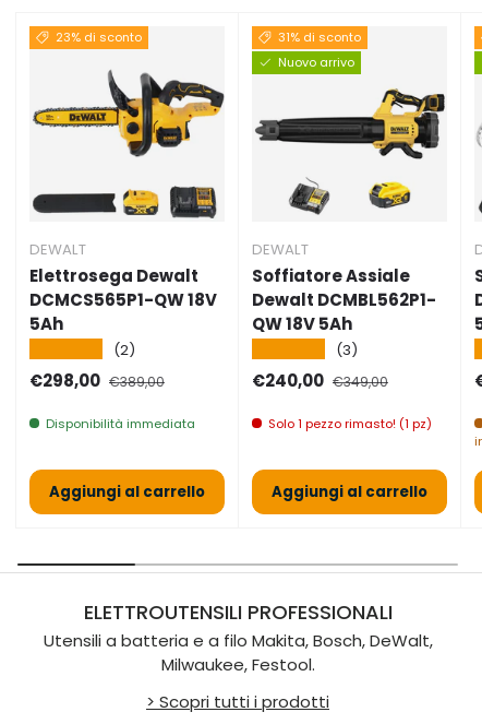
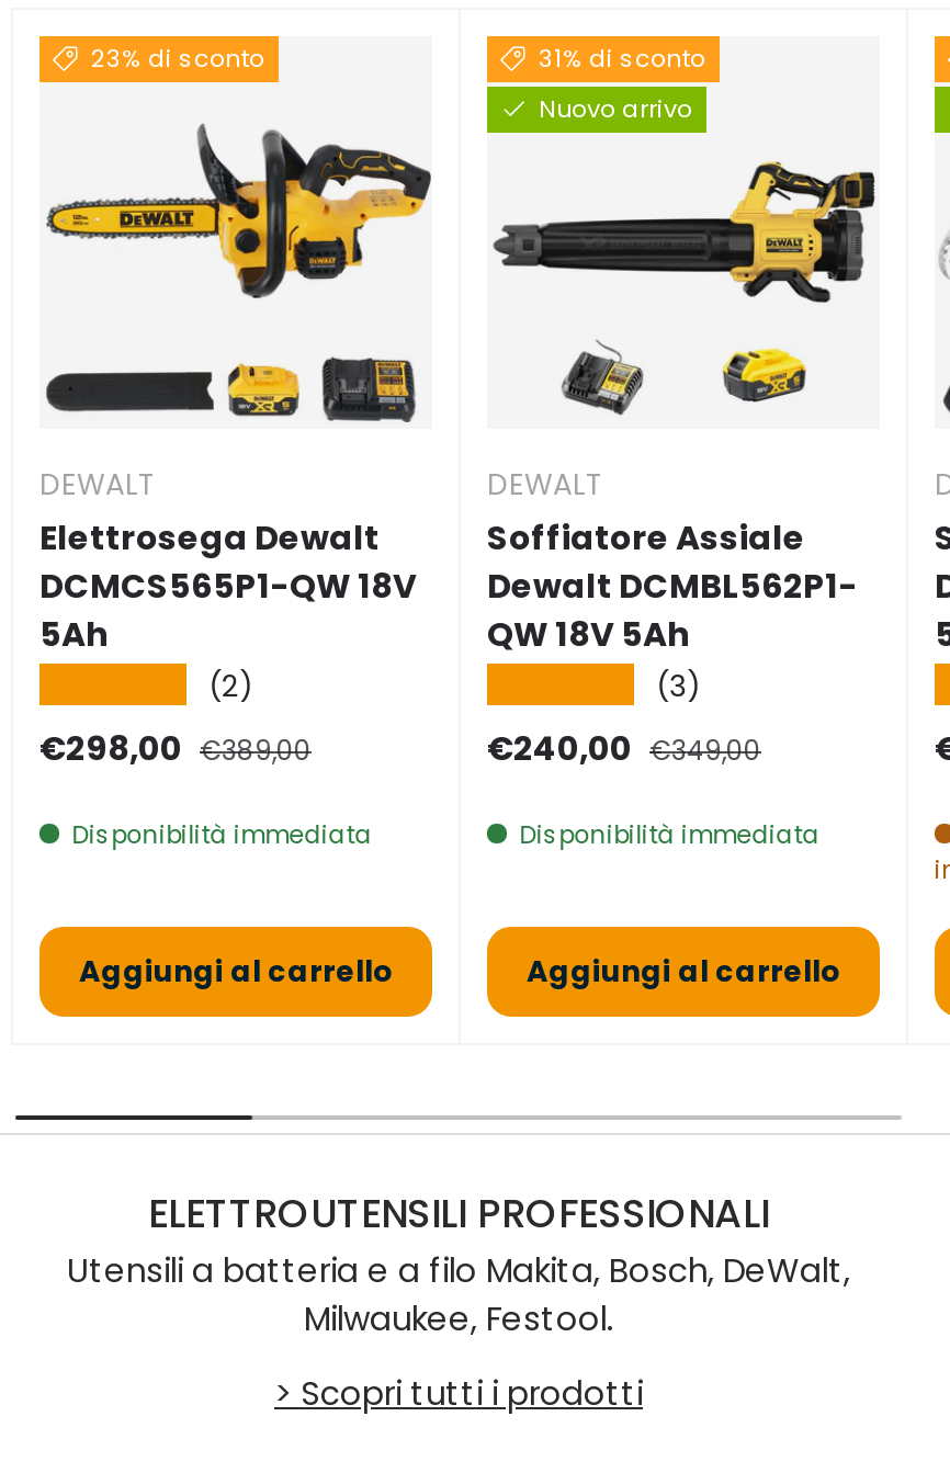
- Solo 1 pezzo rimasto! (1 pz)
+ Disponibilità immediata
